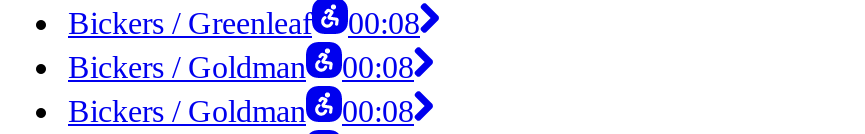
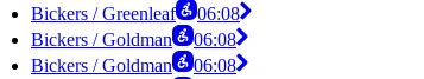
- Bickers / Greenleaf 00:08
+ Bickers / Greenleaf 06:08

- Bickers / Goldman 00:08
+ Bickers / Goldman 06:08

- Bickers / Goldman 00:08
+ Bickers / Goldman 06:08
